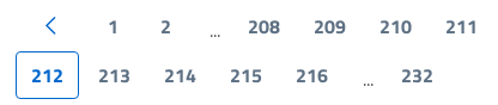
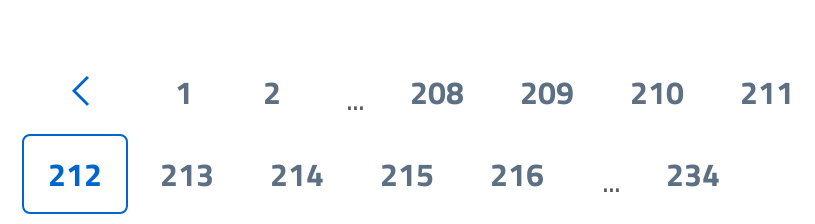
- 232
+ 234
